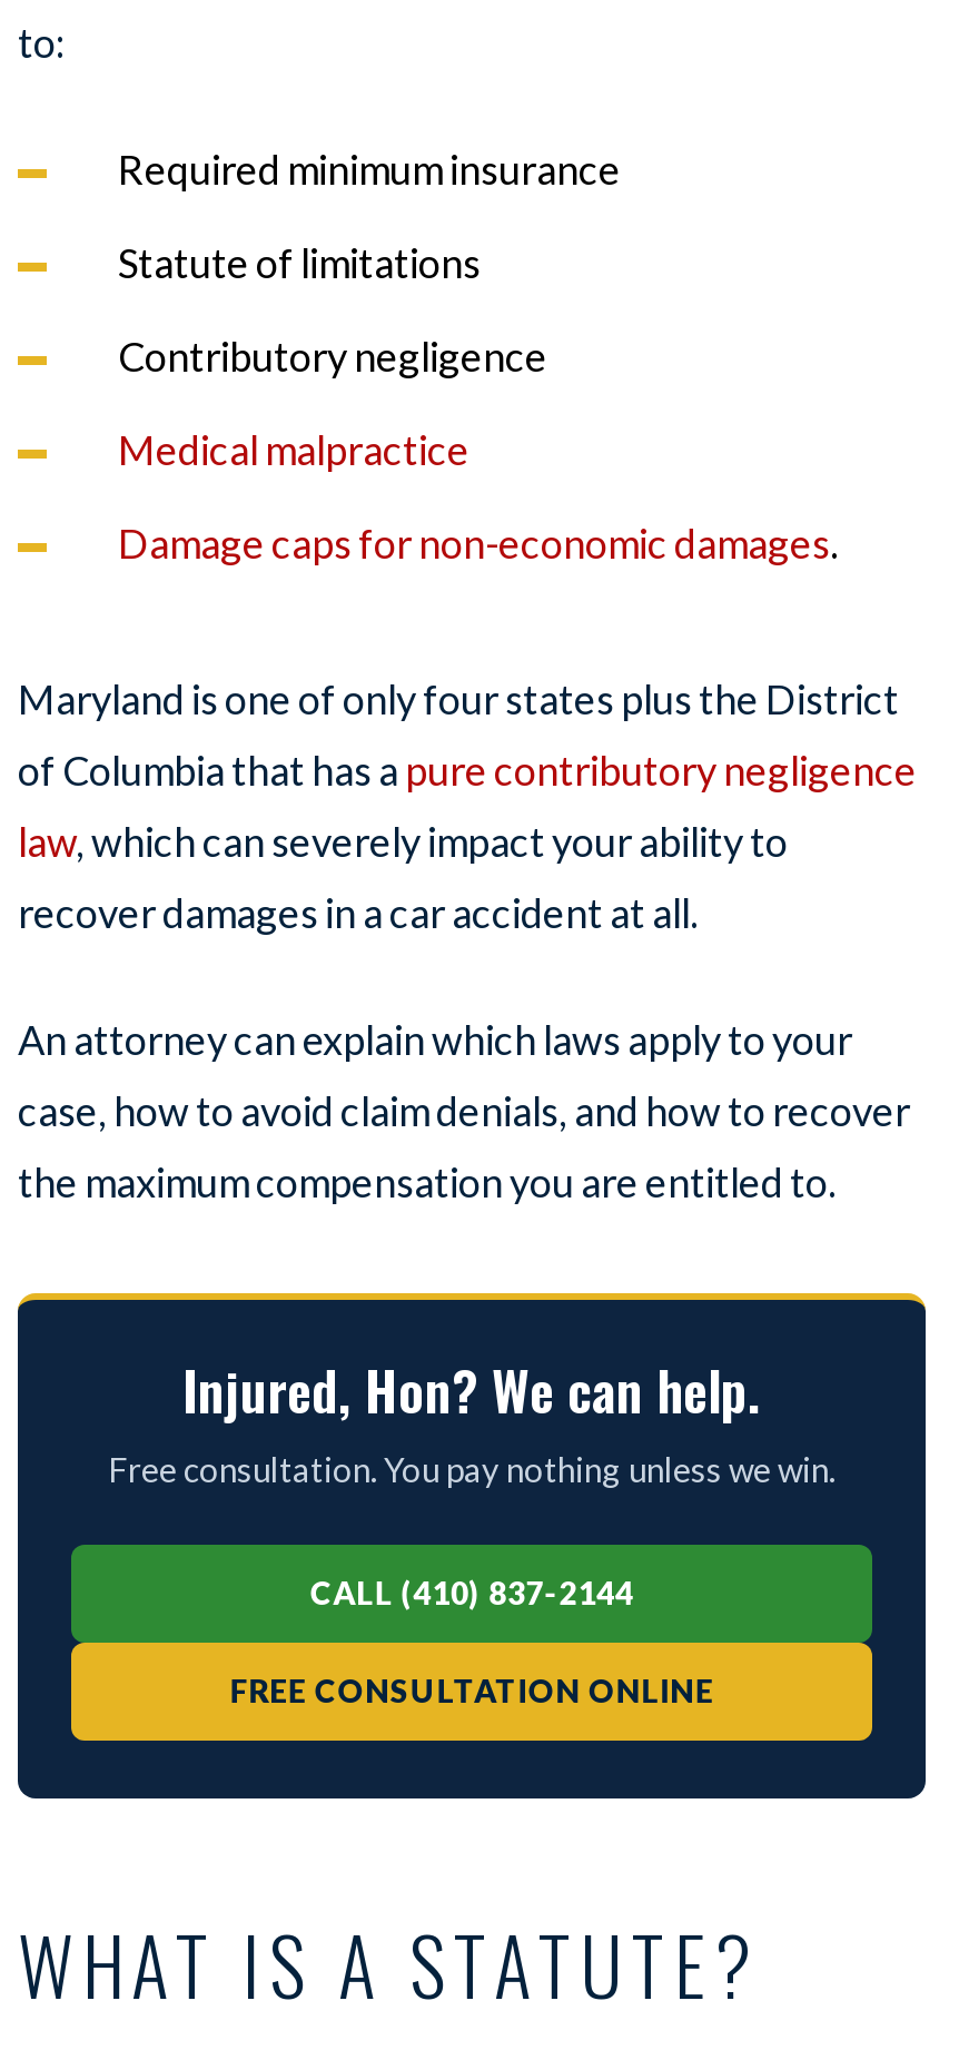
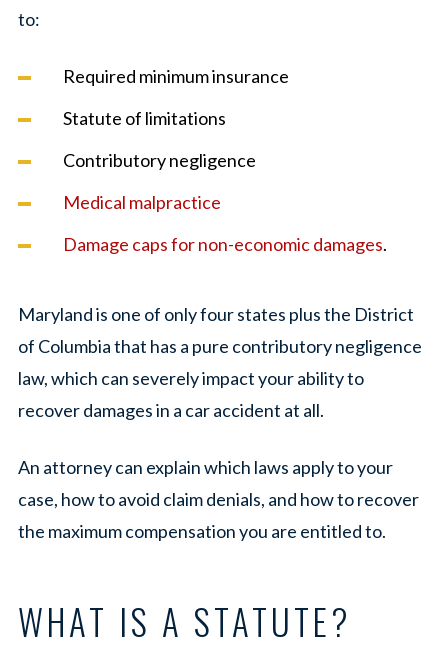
- [image]
- Injured, Hon? We can help.
- Free consultation. You pay nothing unless we win.
- CALL (410) 837-2144
- FREE CONSULTATION ONLINE
